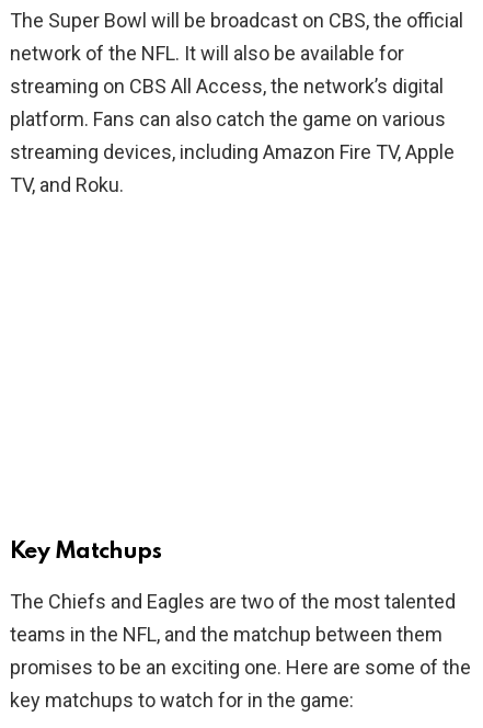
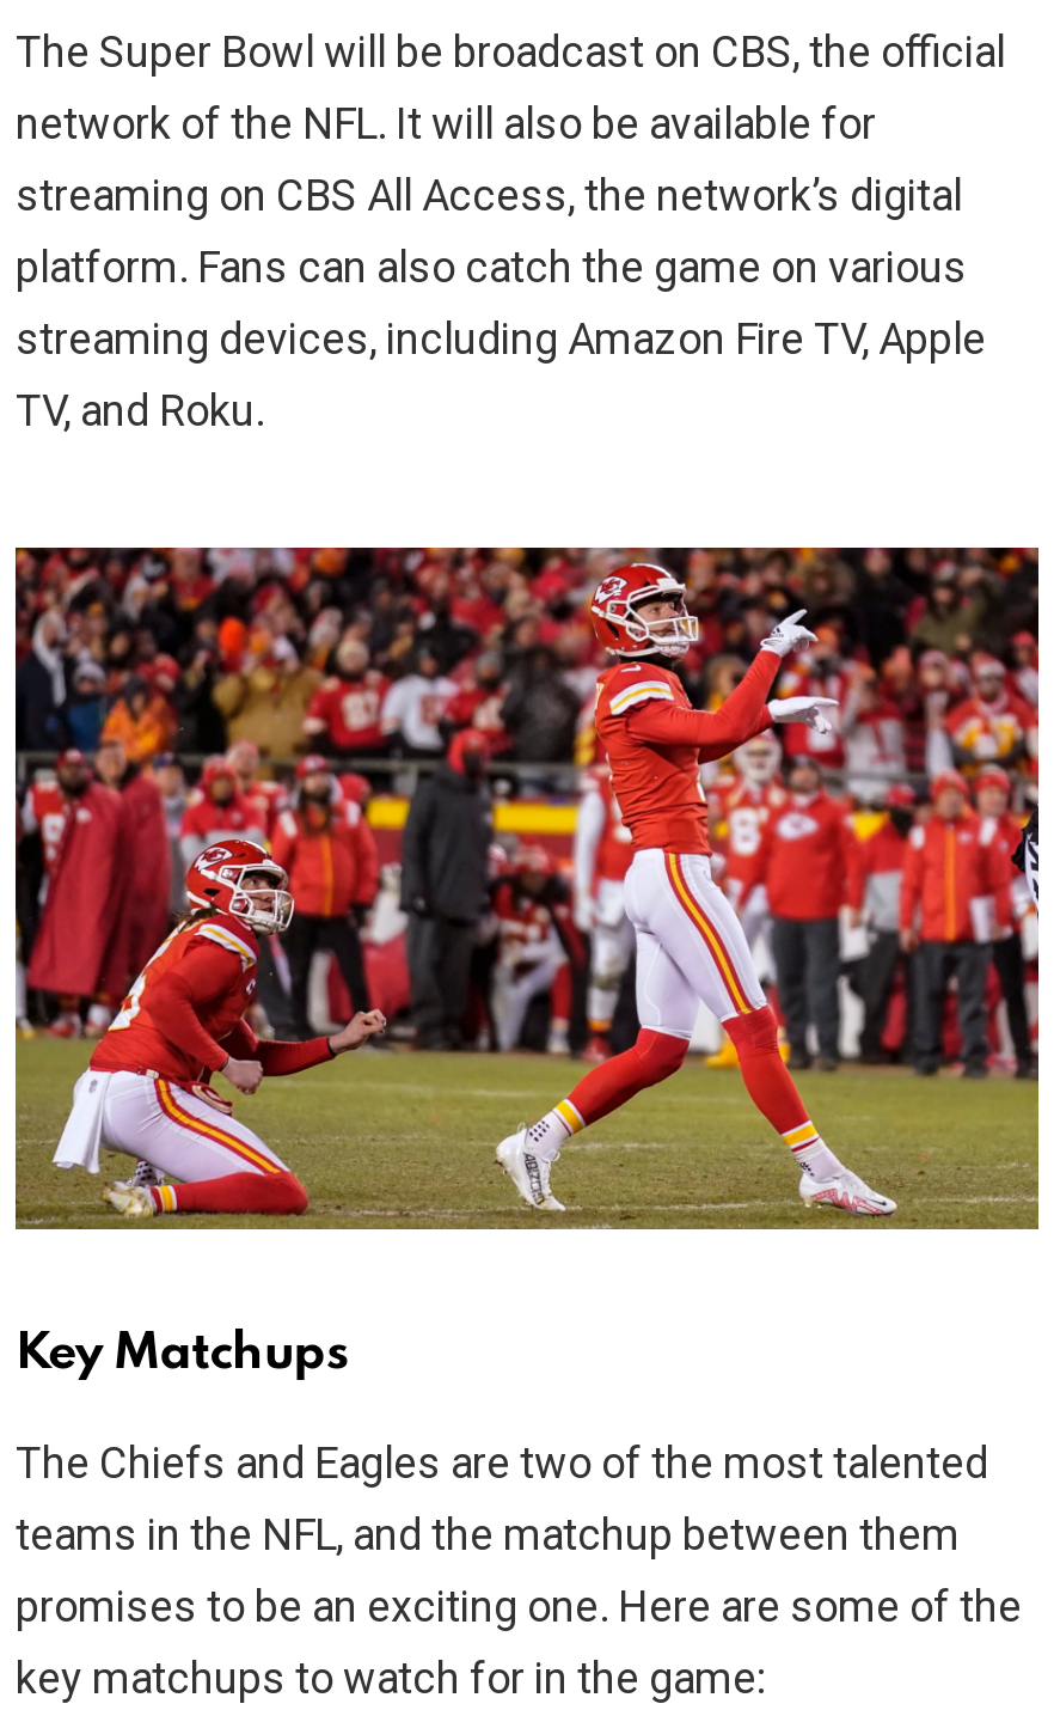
+ [image]
